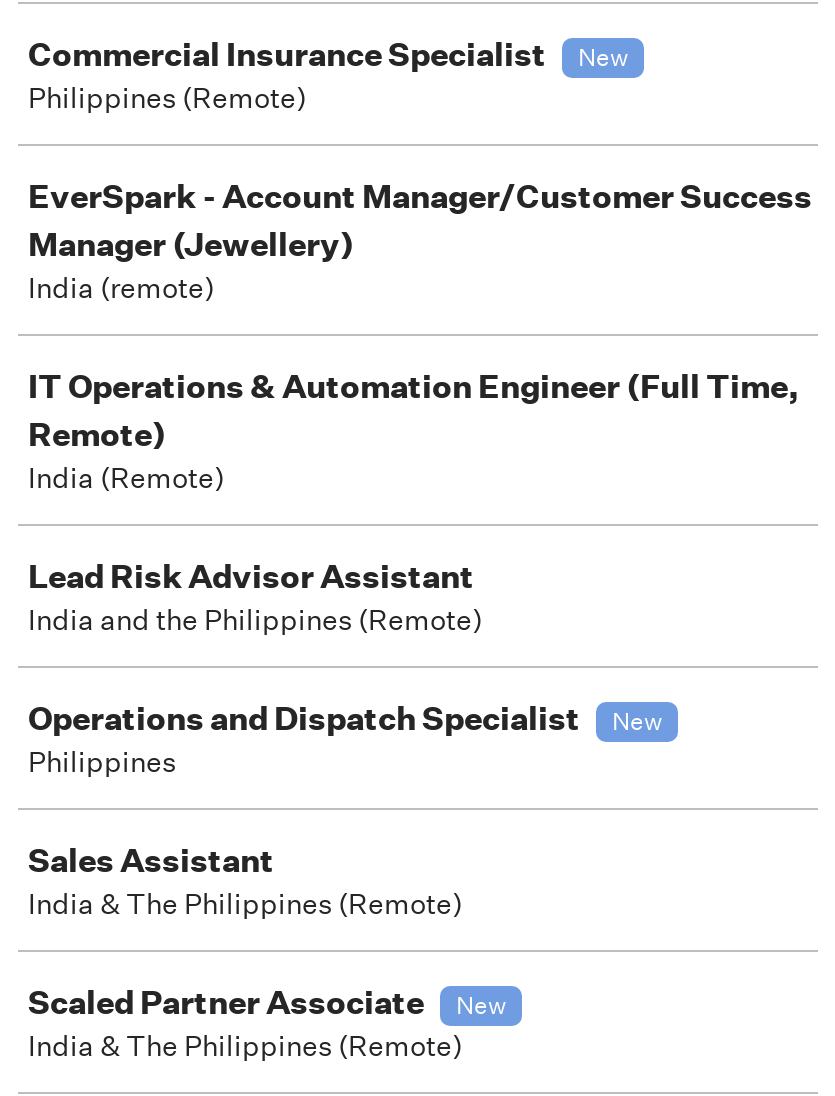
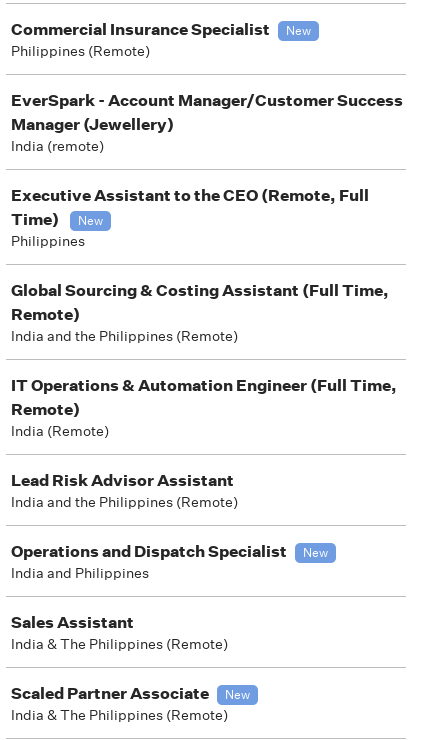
+ Executive Assistant to the CEO (Remote, Full
+ Time)
+ New
+ Philippines
+ Global Sourcing & Costing Assistant (Full Time,
+ Remote)
+ India and the Philippines (Remote)

- Philippines
+ India and Philippines
